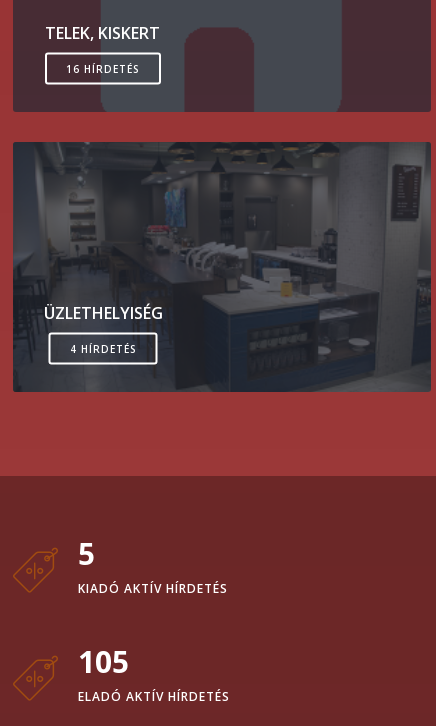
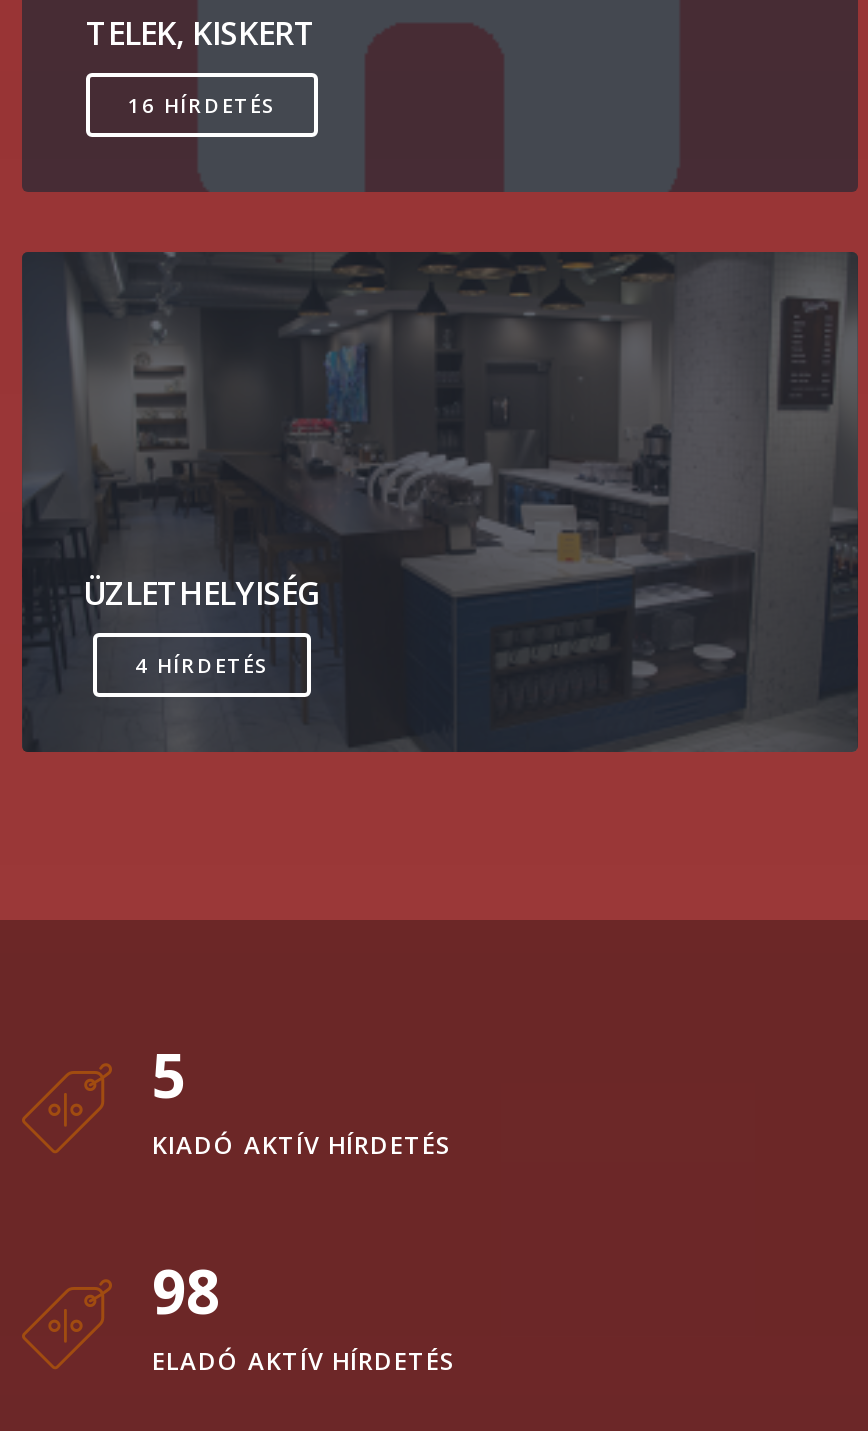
- 105
+ 98
